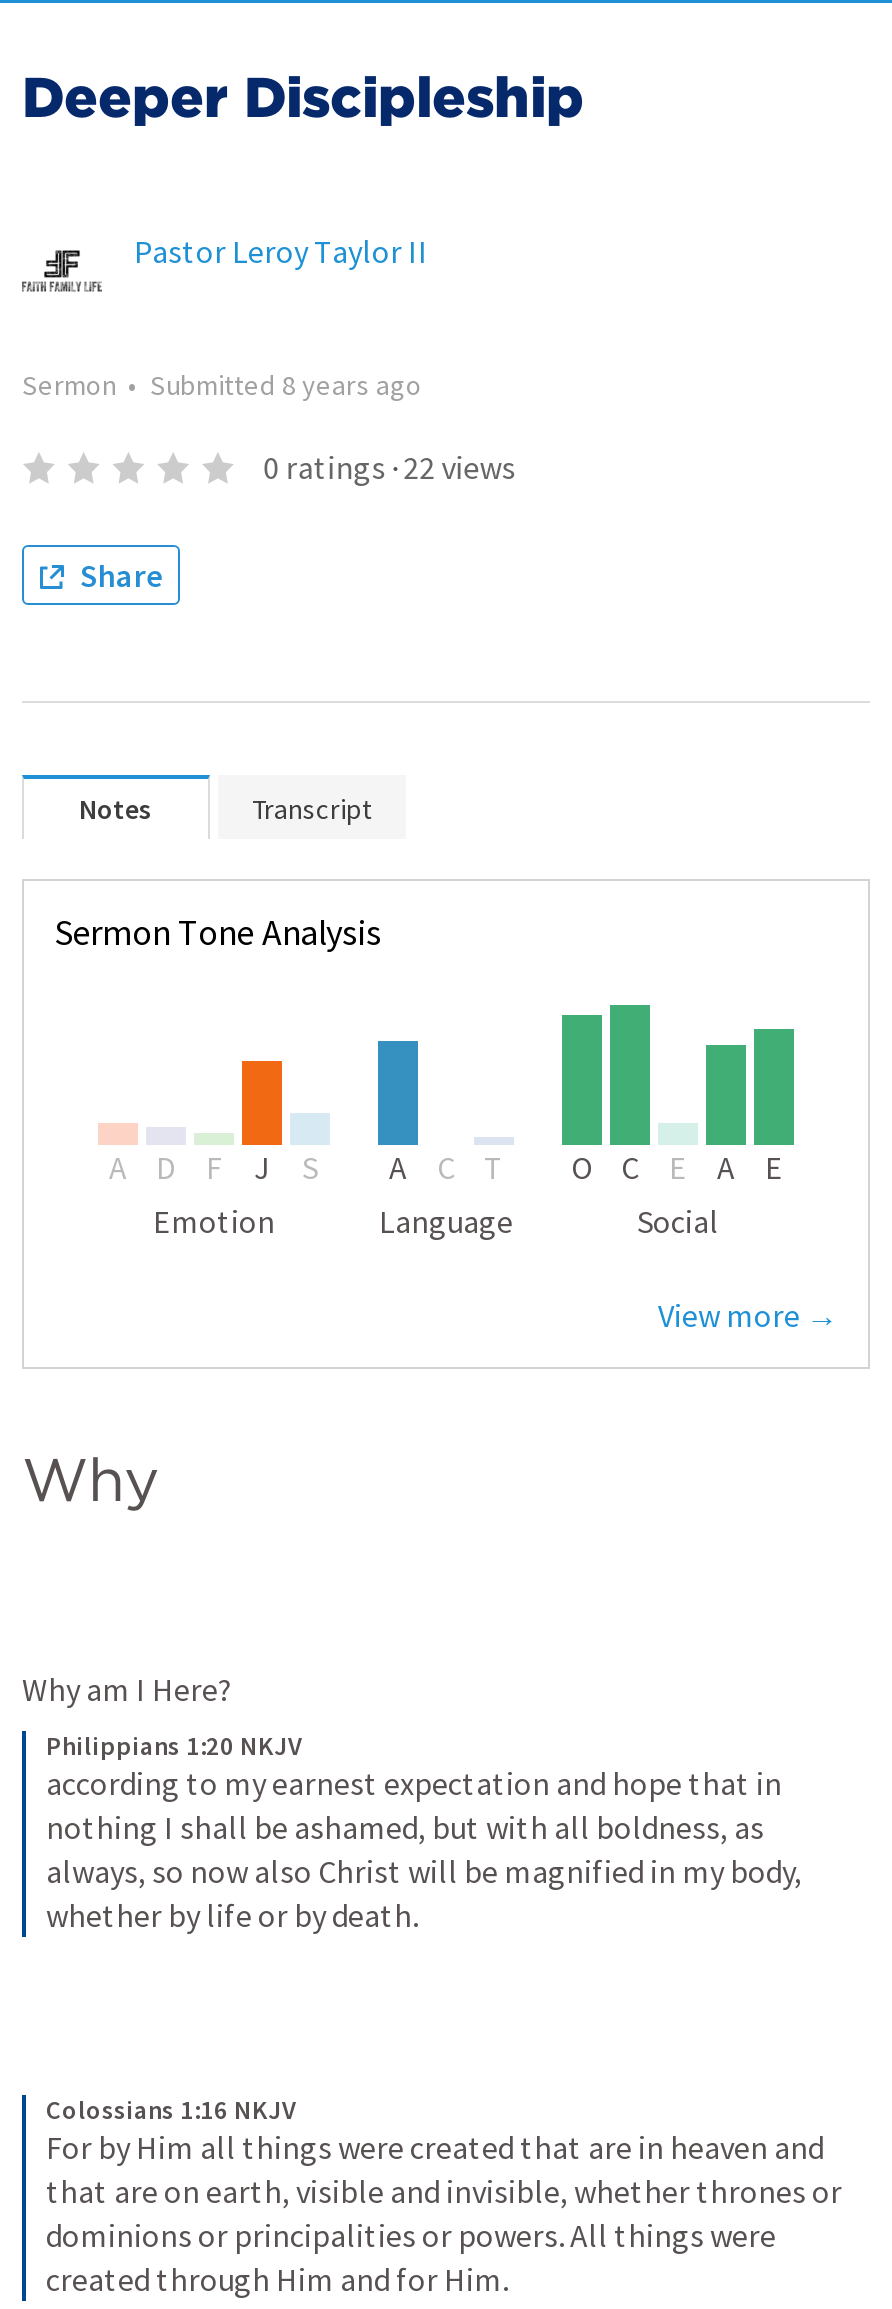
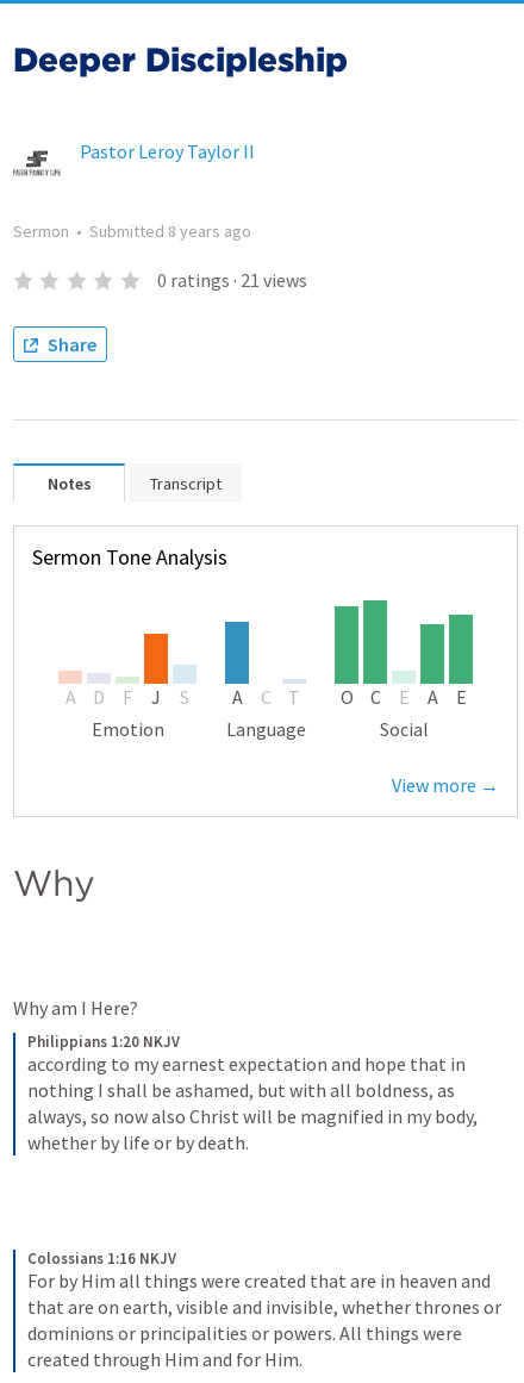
- 0 ratings · 22 views
+ 0 ratings · 21 views
